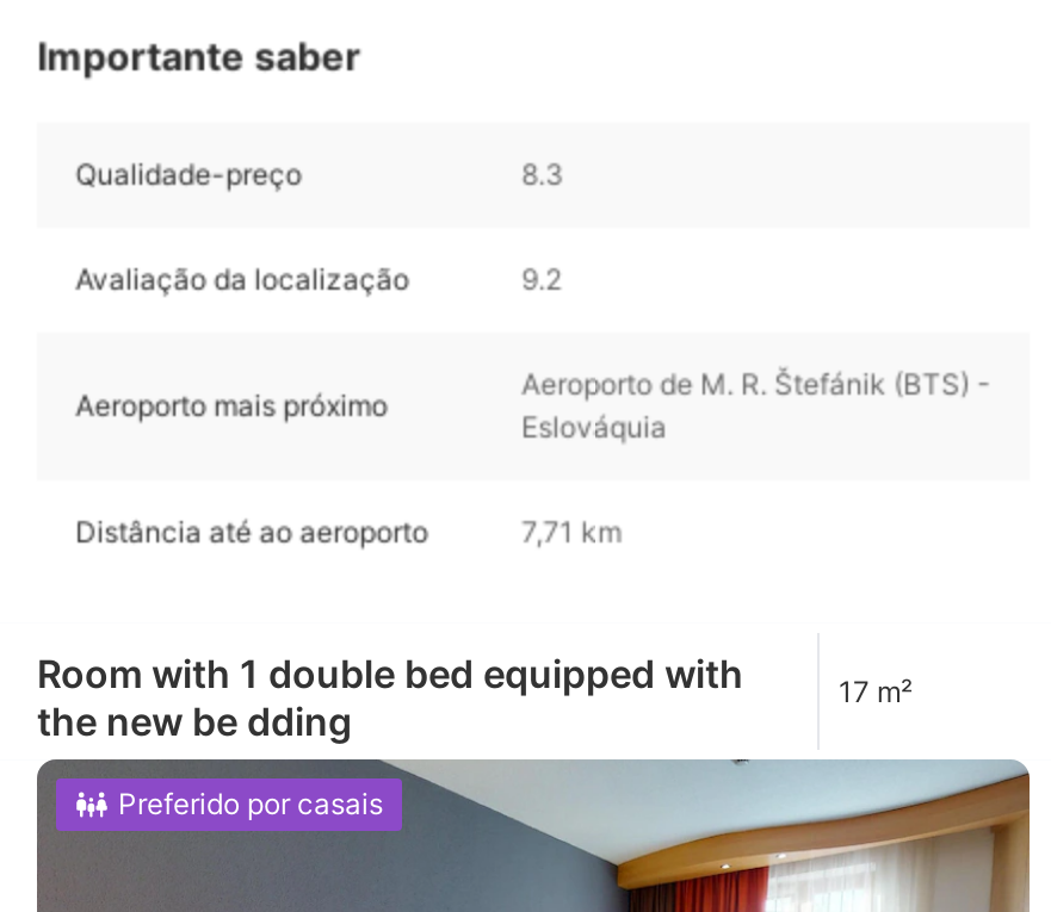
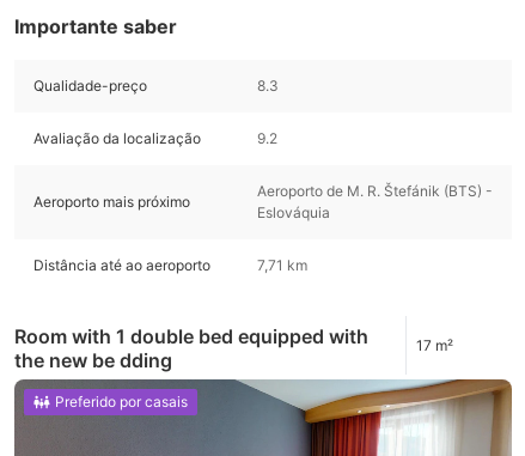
- [image]
+ [image]
